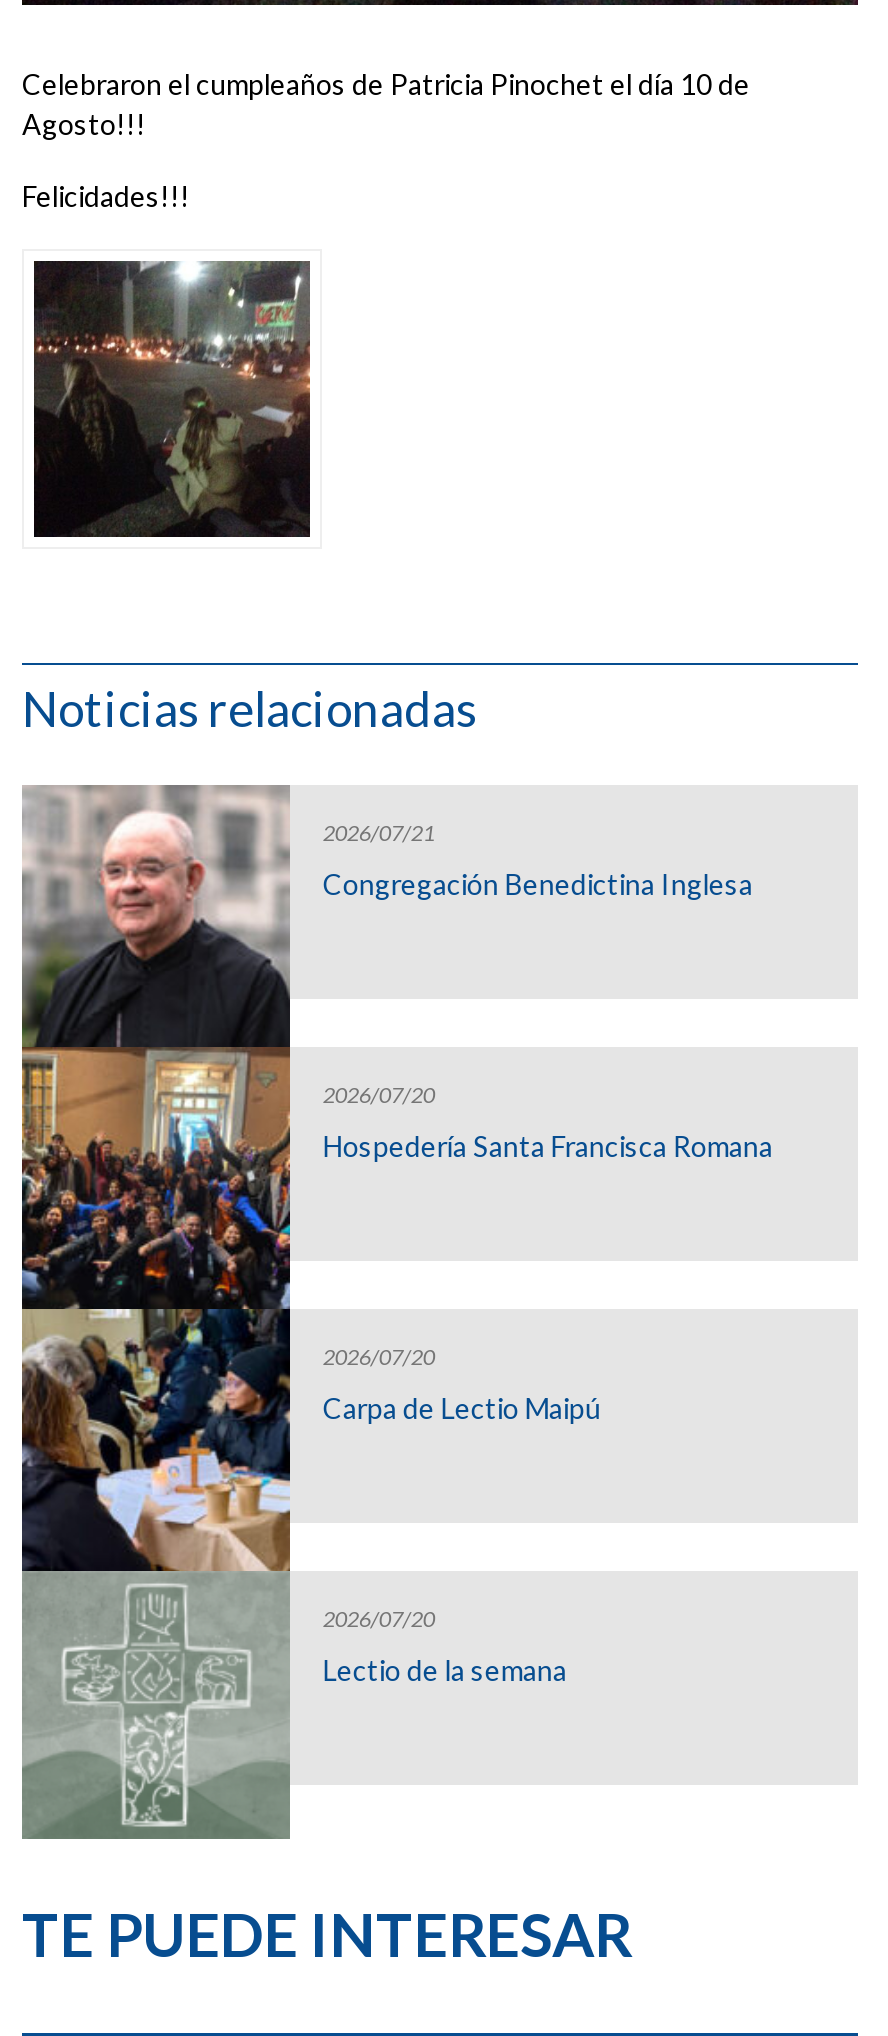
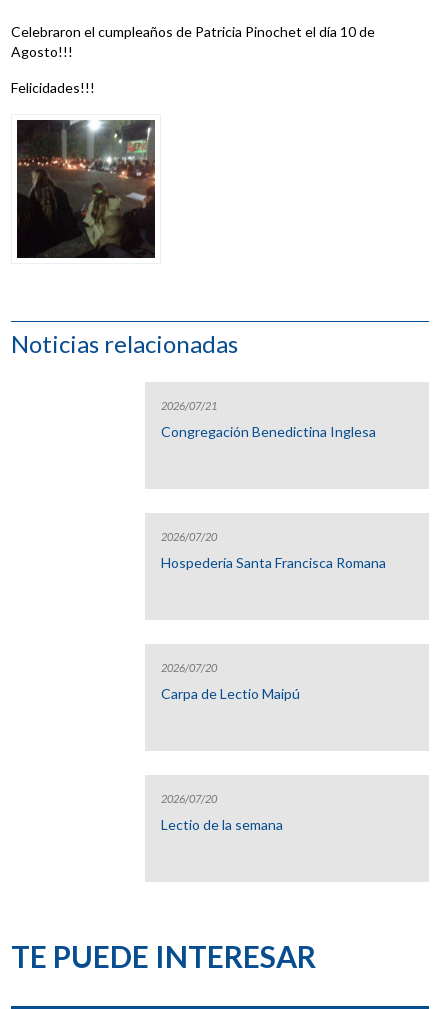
- [image]
